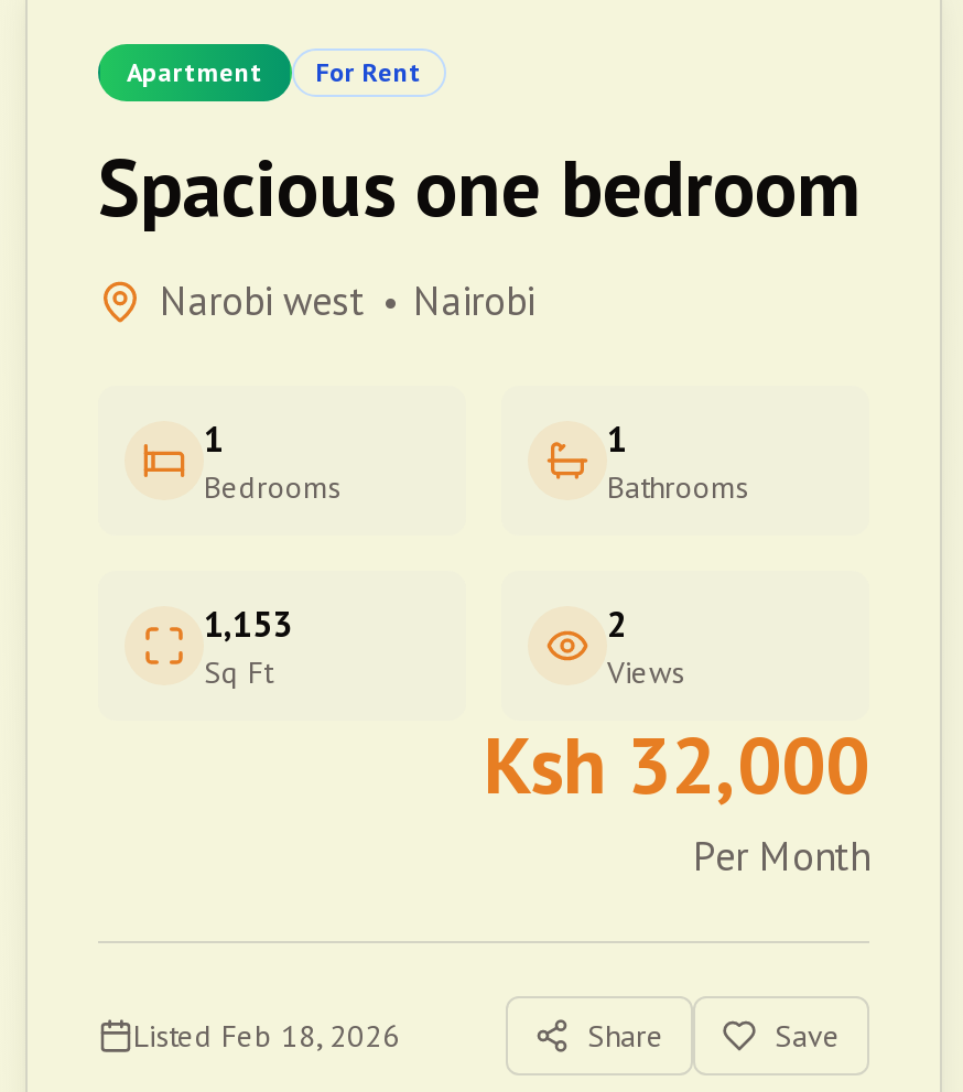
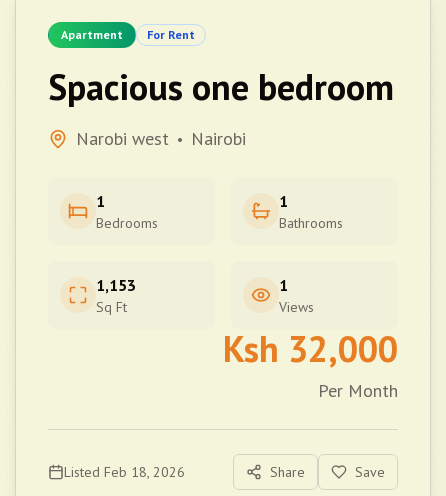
- 2
+ 1
